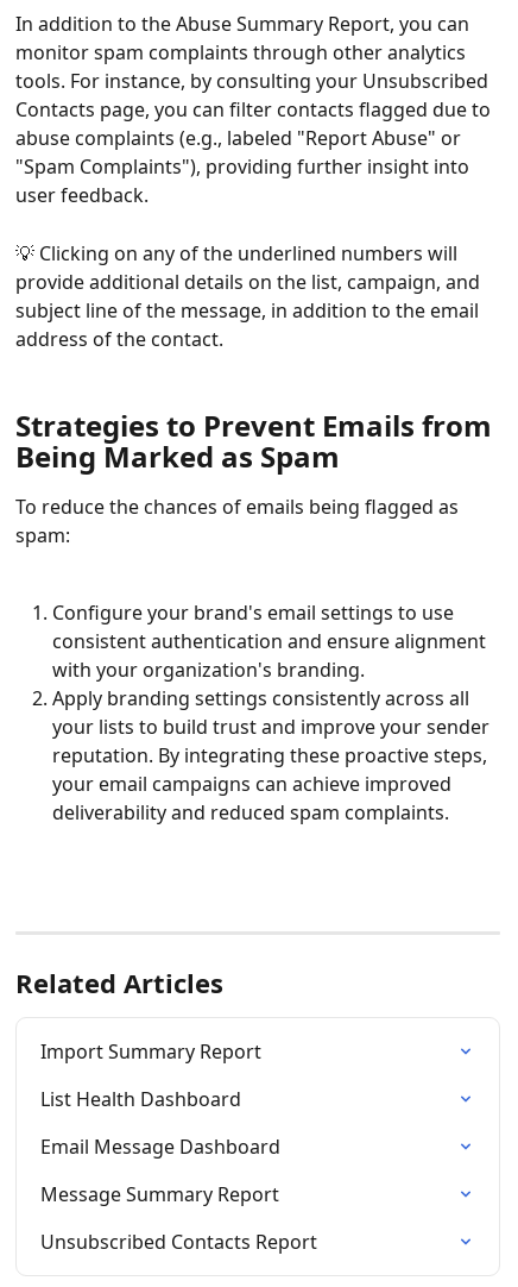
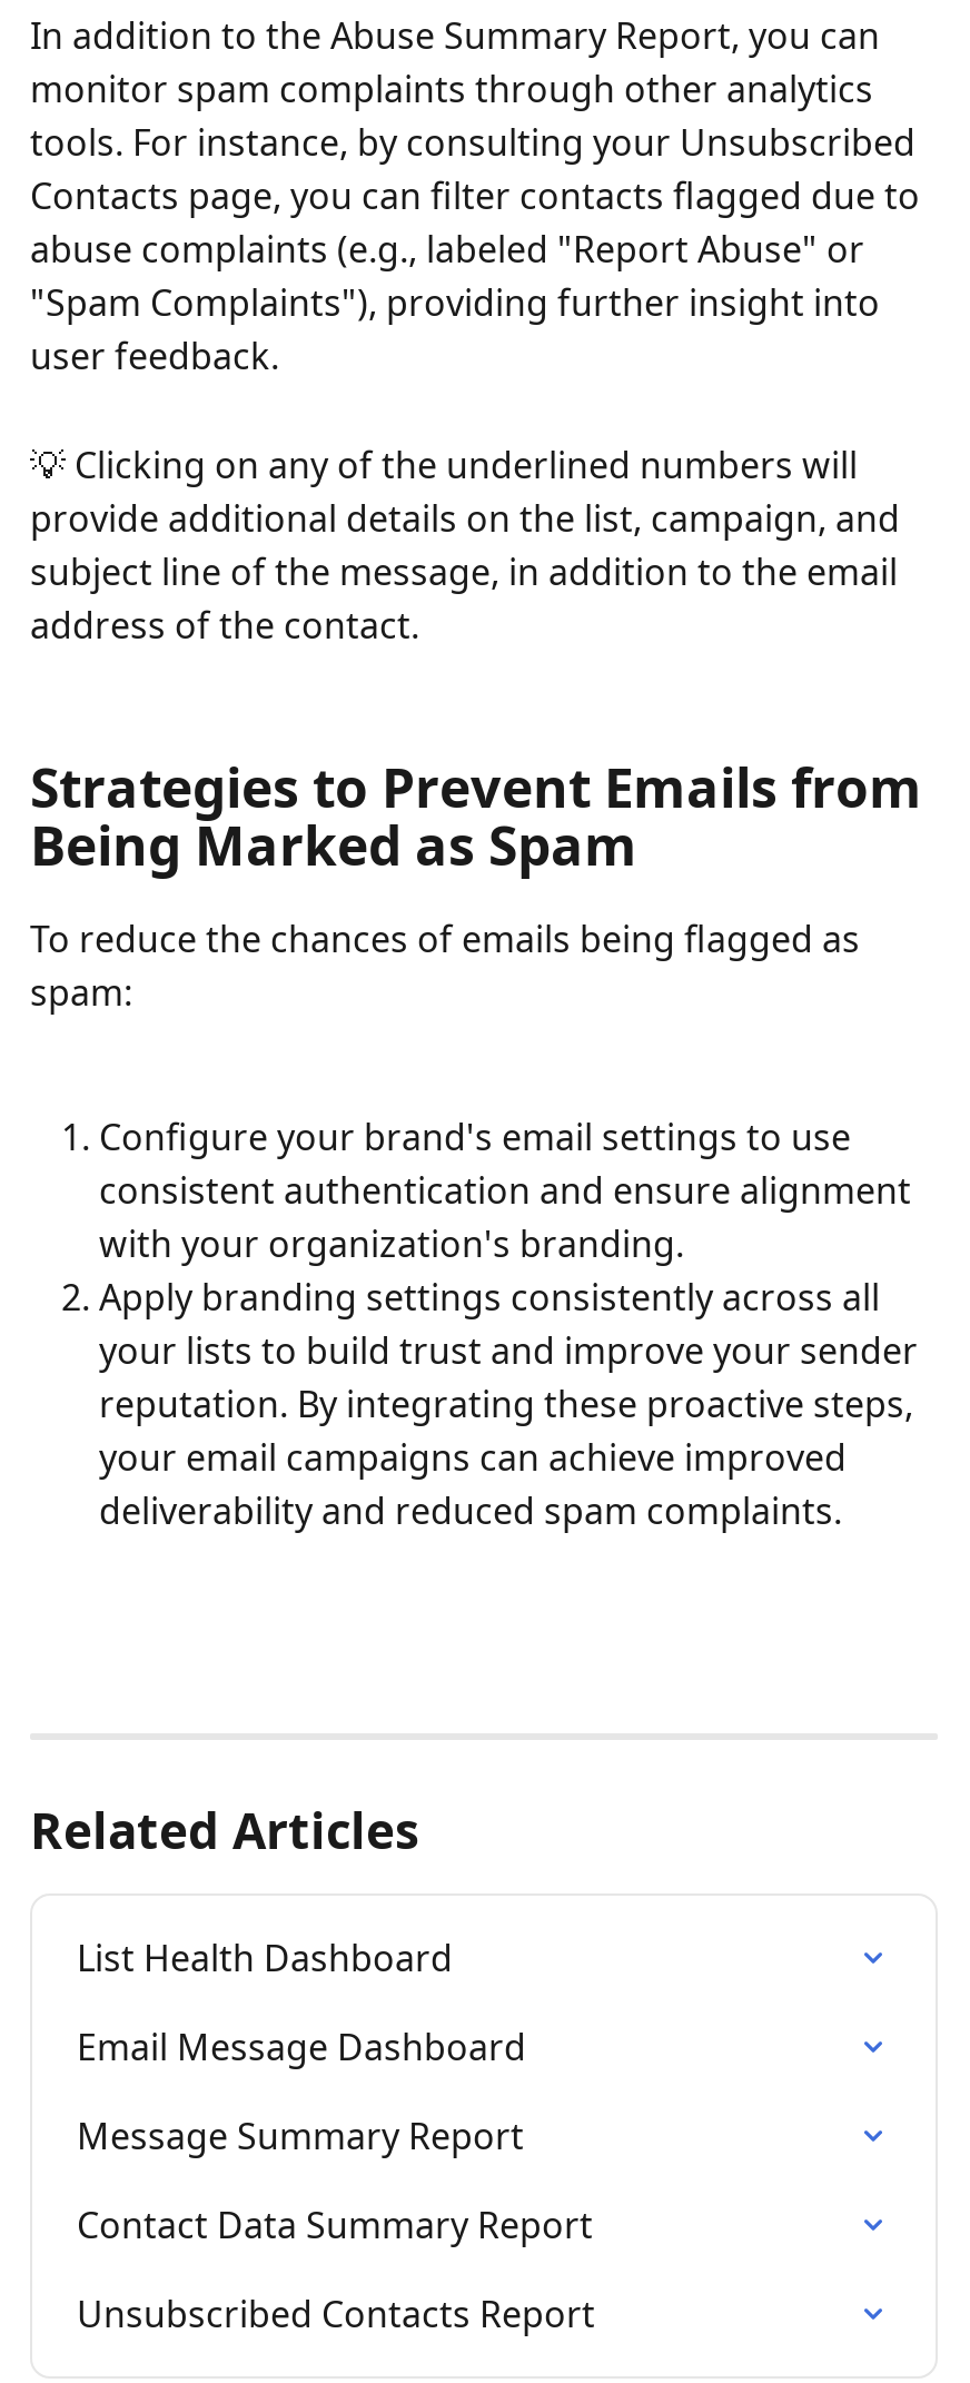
- Import Summary Report

moved up: List Health Dashboard | Email Message Dashboard | Message Summary Report

+ Contact Data Summary Report
